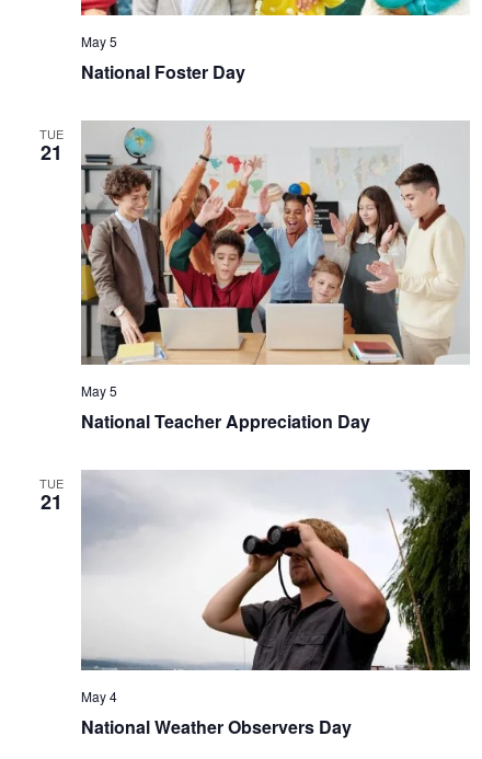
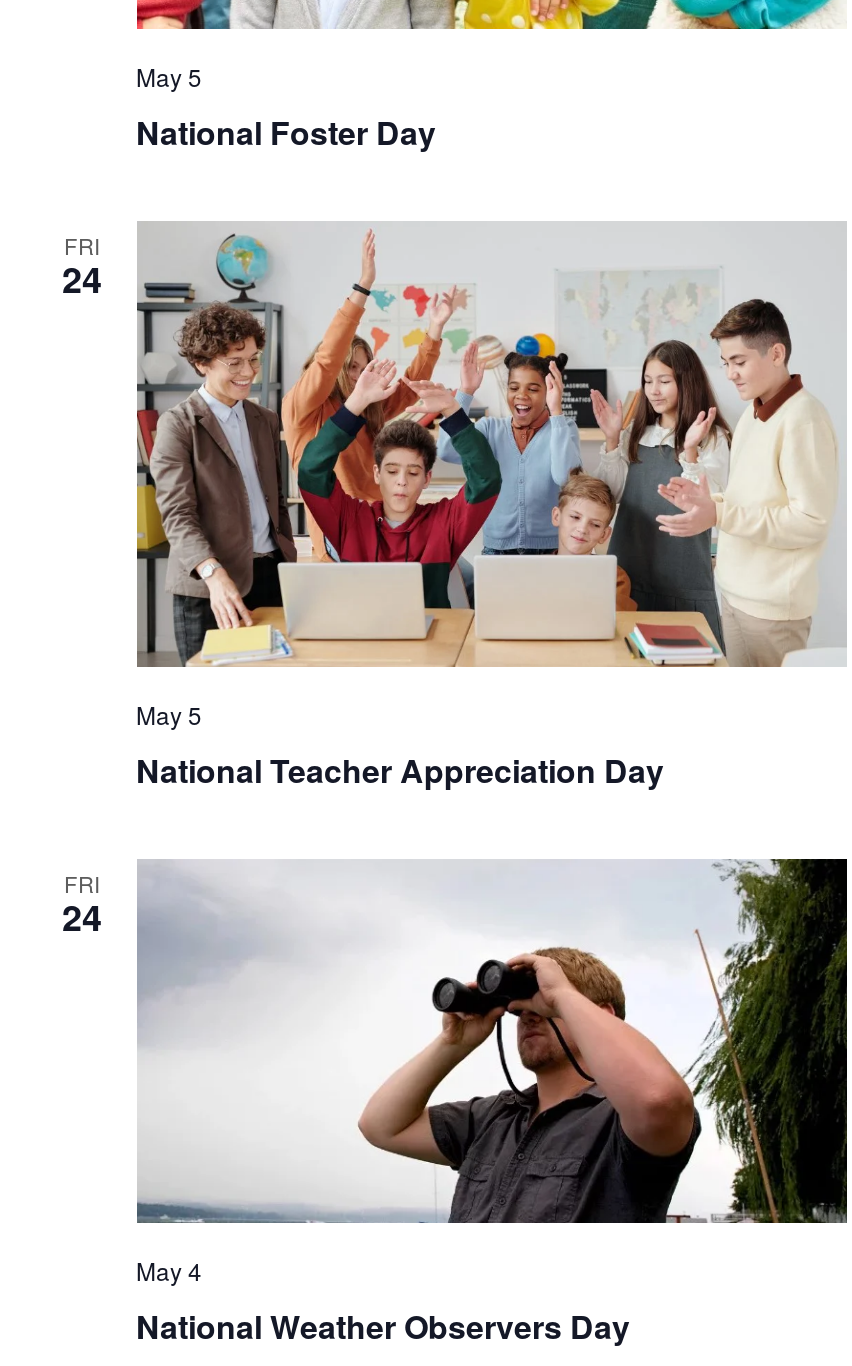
- TUE
- 21
+ FRI
+ 24

- TUE
- 21
+ FRI
+ 24
